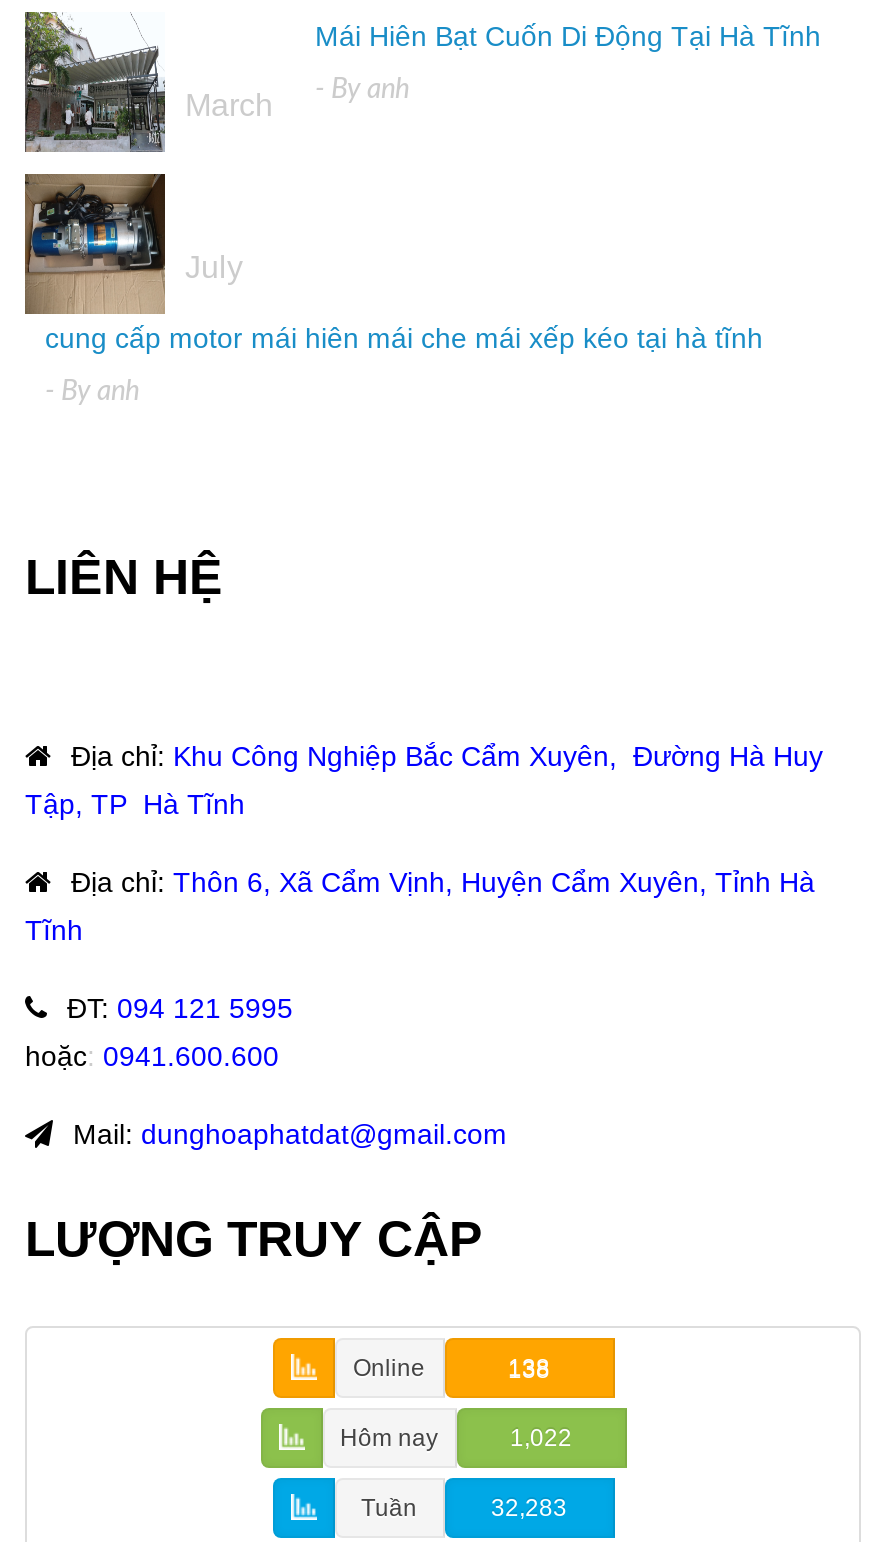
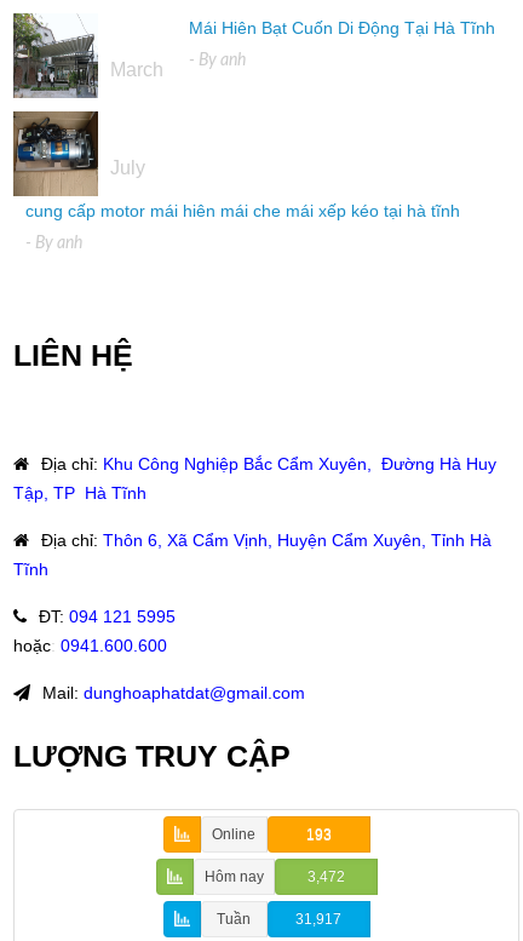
- 138
+ 193

- 1,022
+ 3,472

- 32,283
+ 31,917
